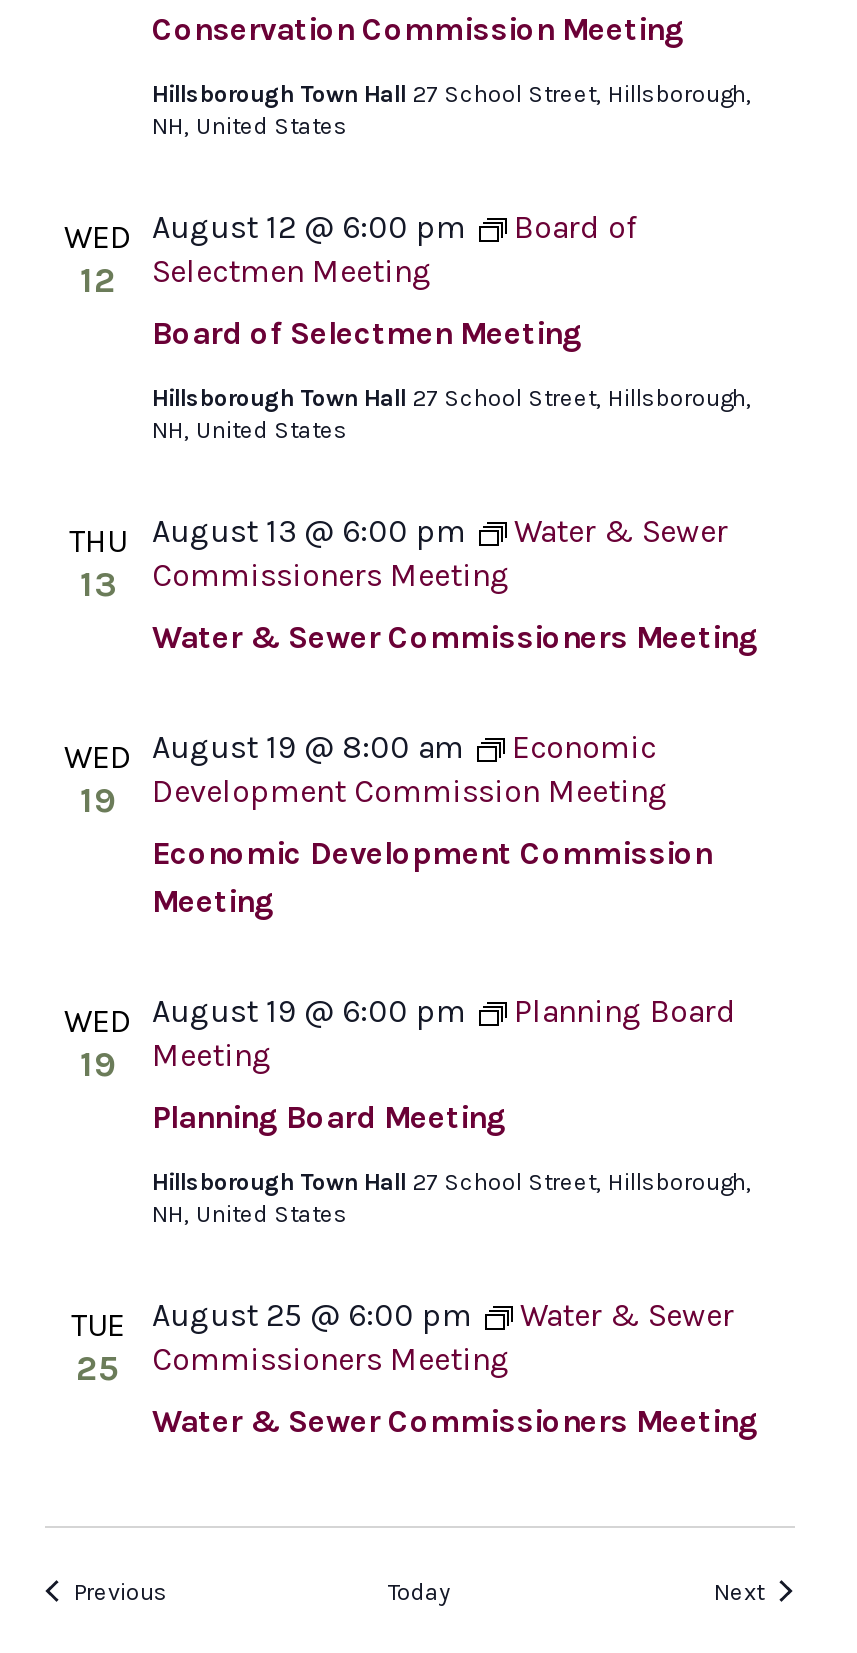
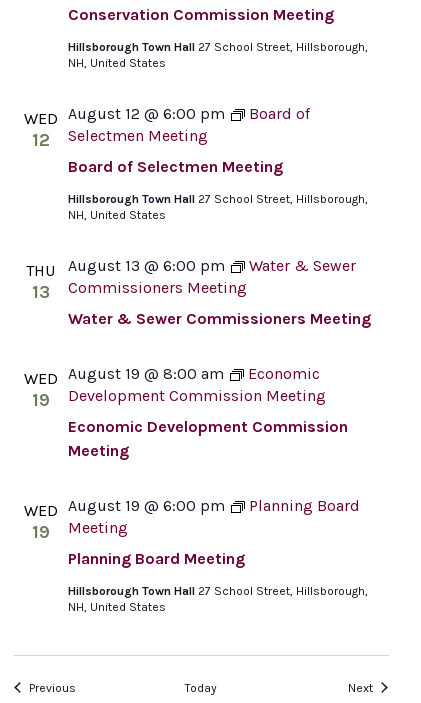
- TUE
- 25
- Water & Sewer Commissioners Meeting

- August 25 @ 6:00 pm
- Water & Sewer
- Commissioners Meeting
